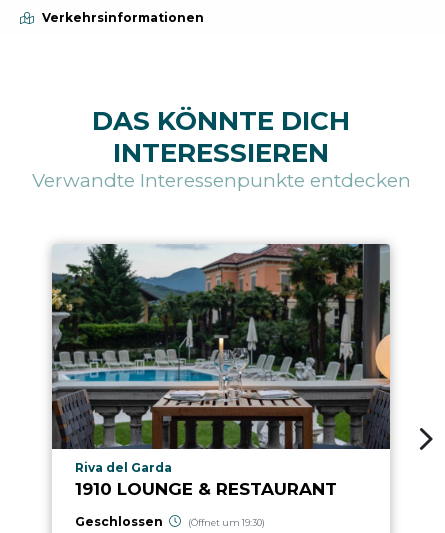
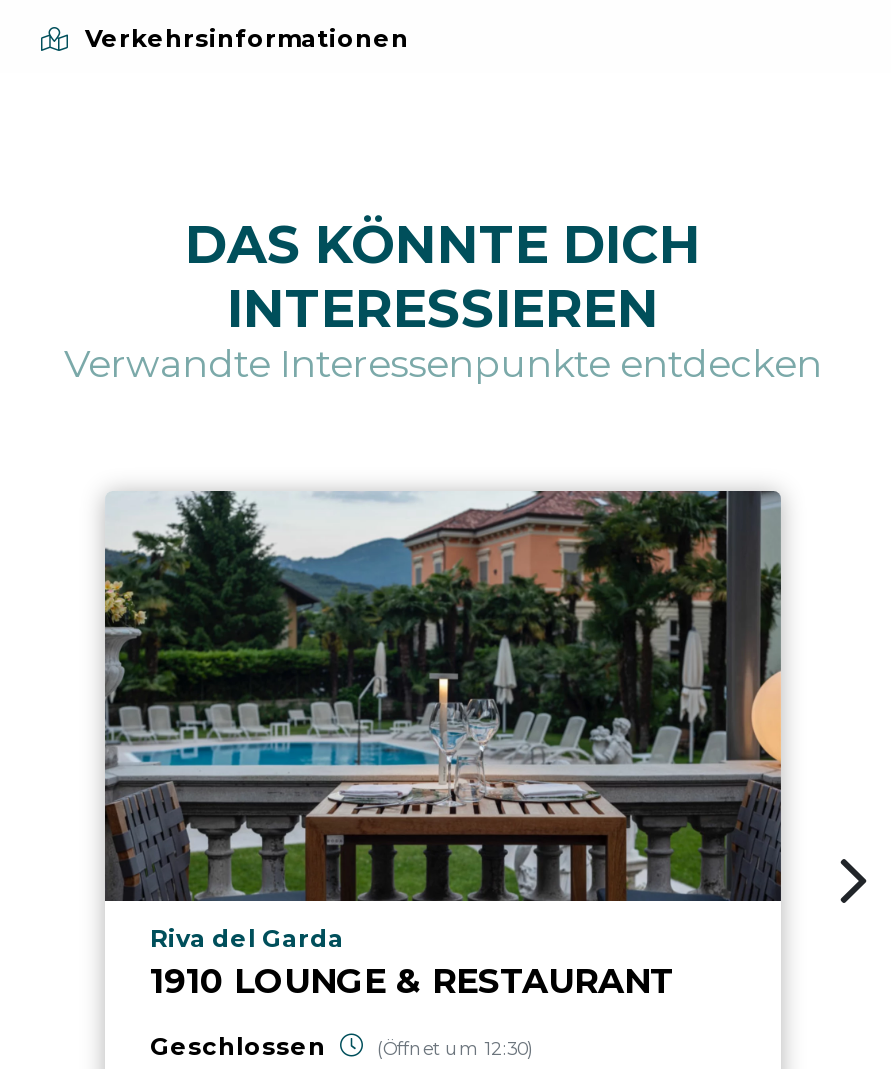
- (Öffnet um 19:30)
+ (Öffnet um 12:30)
